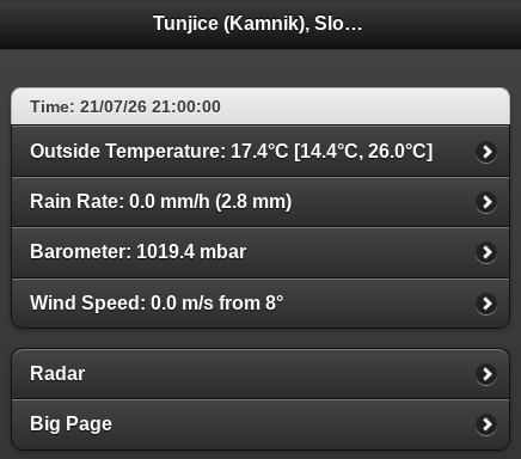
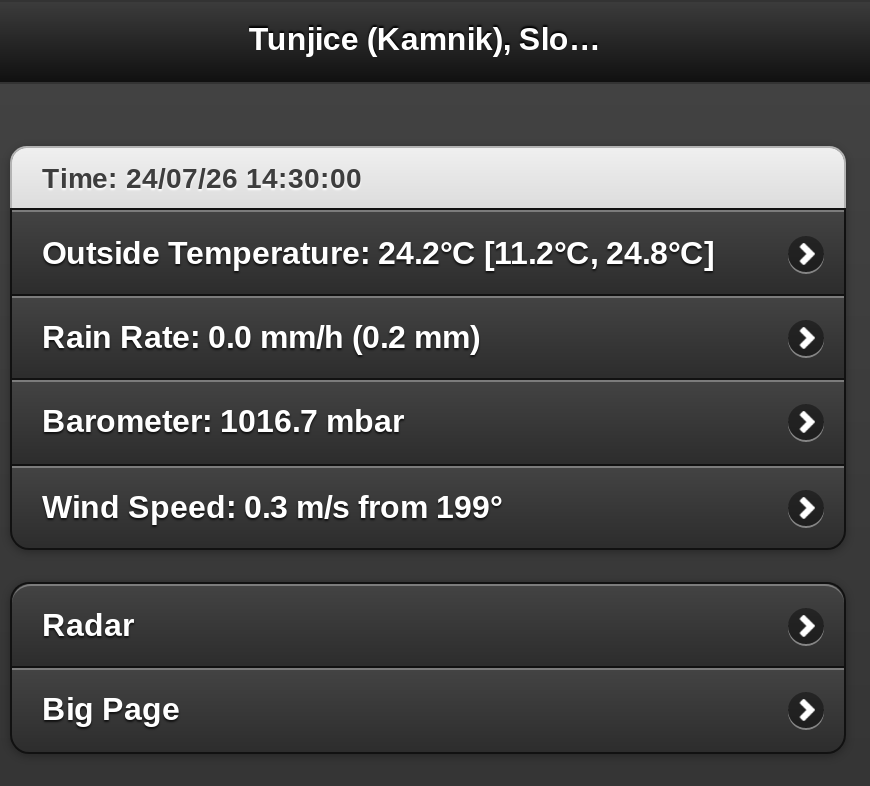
- Time: 21/07/26 21:00:00
+ Time: 24/07/26 14:30:00

- Outside Temperature: 17.4°C [14.4°C, 26.0°C]
+ Outside Temperature: 24.2°C [11.2°C, 24.8°C]

- Rain Rate: 0.0 mm/h (2.8 mm)
+ Rain Rate: 0.0 mm/h (0.2 mm)

- Barometer: 1019.4 mbar
+ Barometer: 1016.7 mbar

- Wind Speed: 0.0 m/s from 8°
+ Wind Speed: 0.3 m/s from 199°
